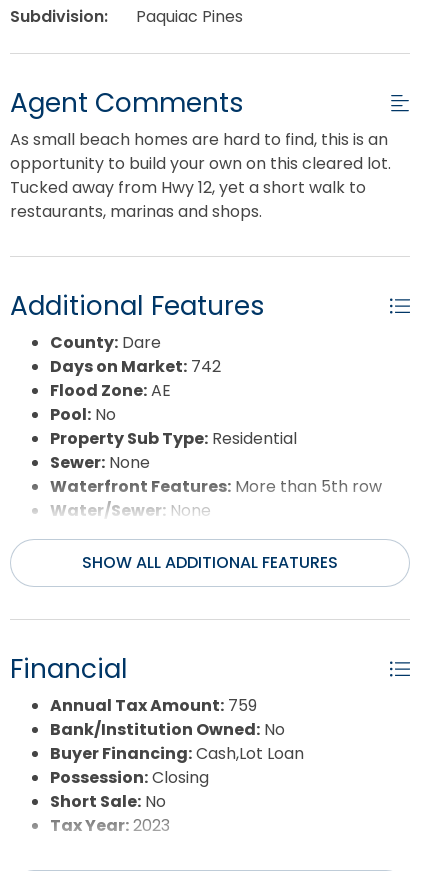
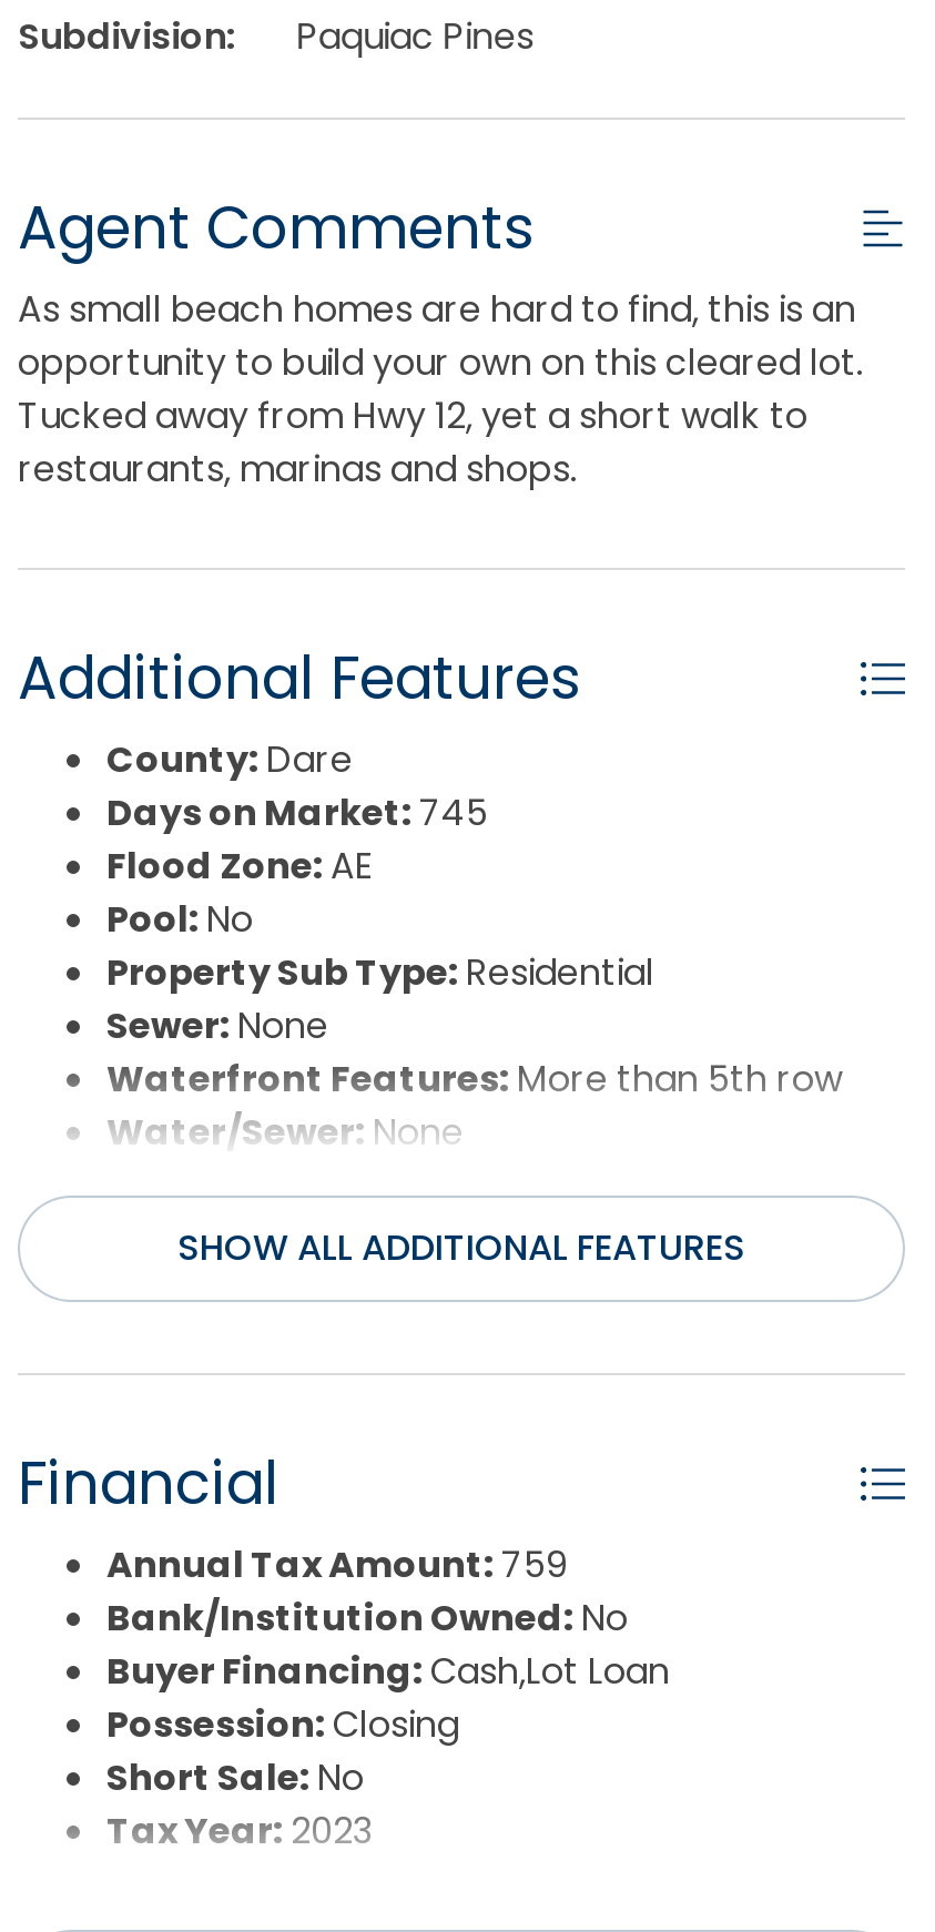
- Days on Market: 742
+ Days on Market: 745
